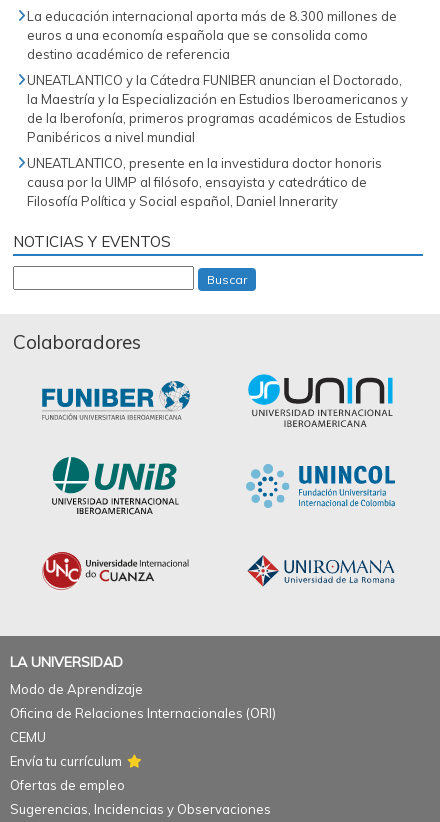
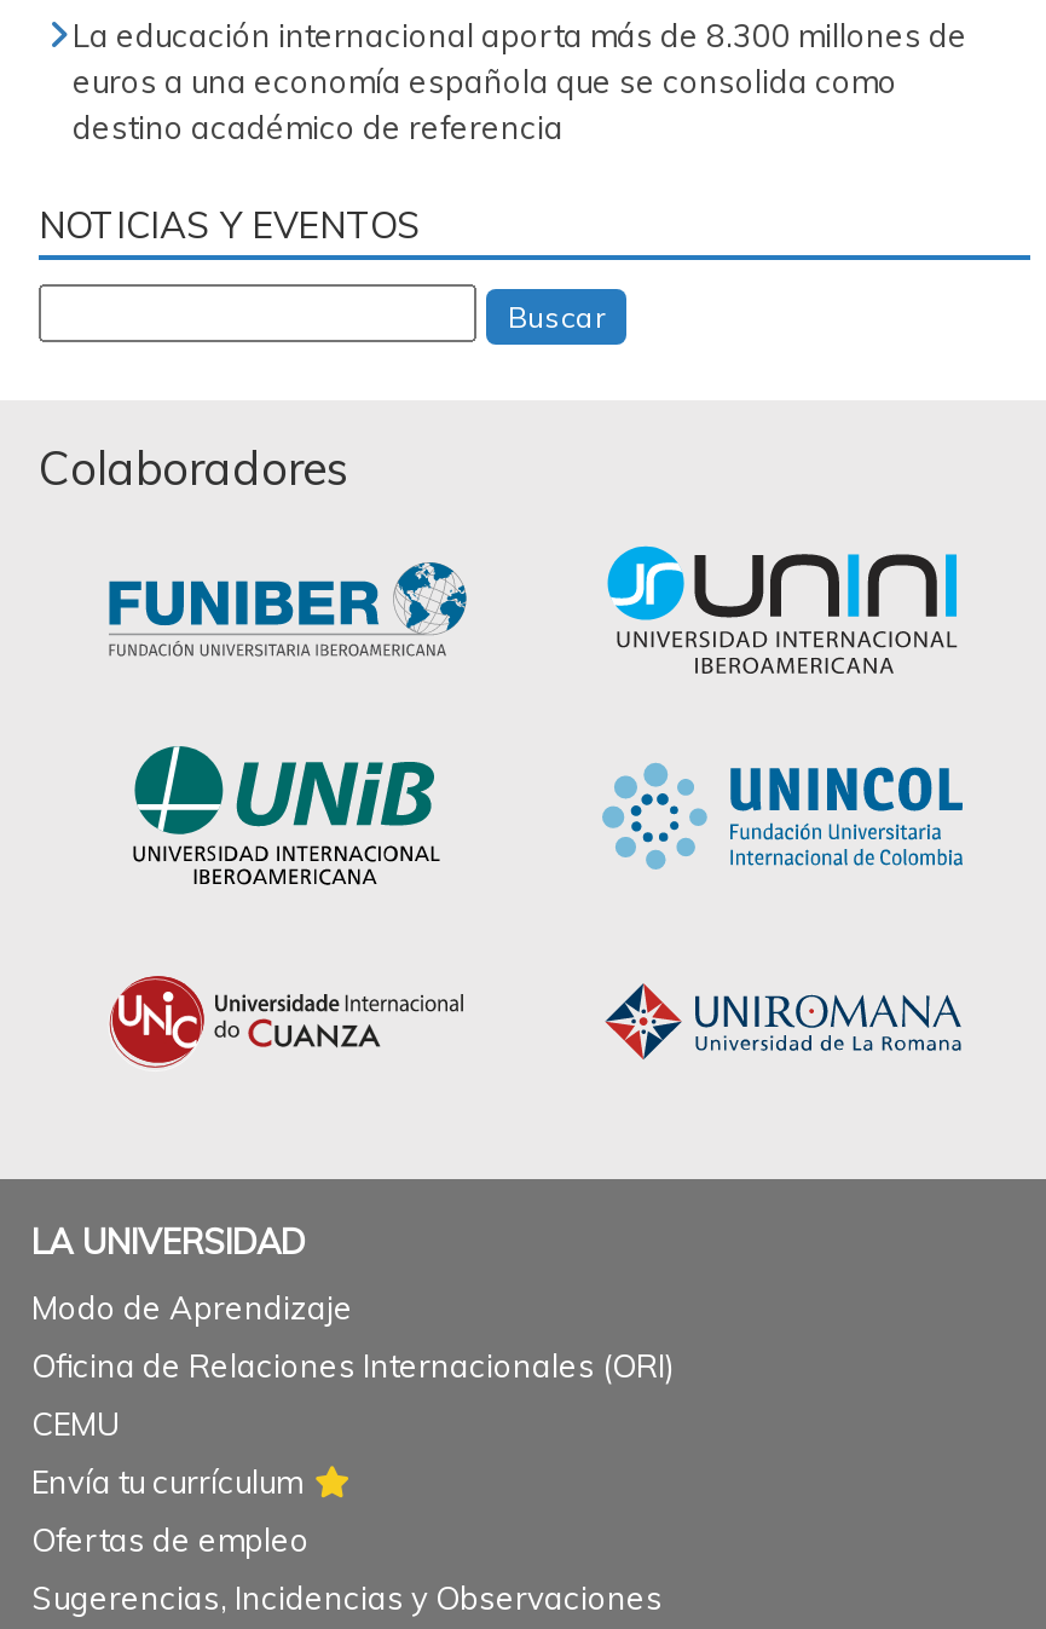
- UNEATLANTICO y la Cátedra FUNIBER anuncian el Doctorado,
- la Maestría y la Especialización en Estudios Iberoamericanos y
- de la Iberofonía, primeros programas académicos de Estudios
- Panibéricos a nivel mundial
- UNEATLANTICO, presente en la investidura doctor honoris
- causa por la UIMP al filósofo, ensayista y catedrático de
- Filosofía Política y Social español, Daniel Innerarity
